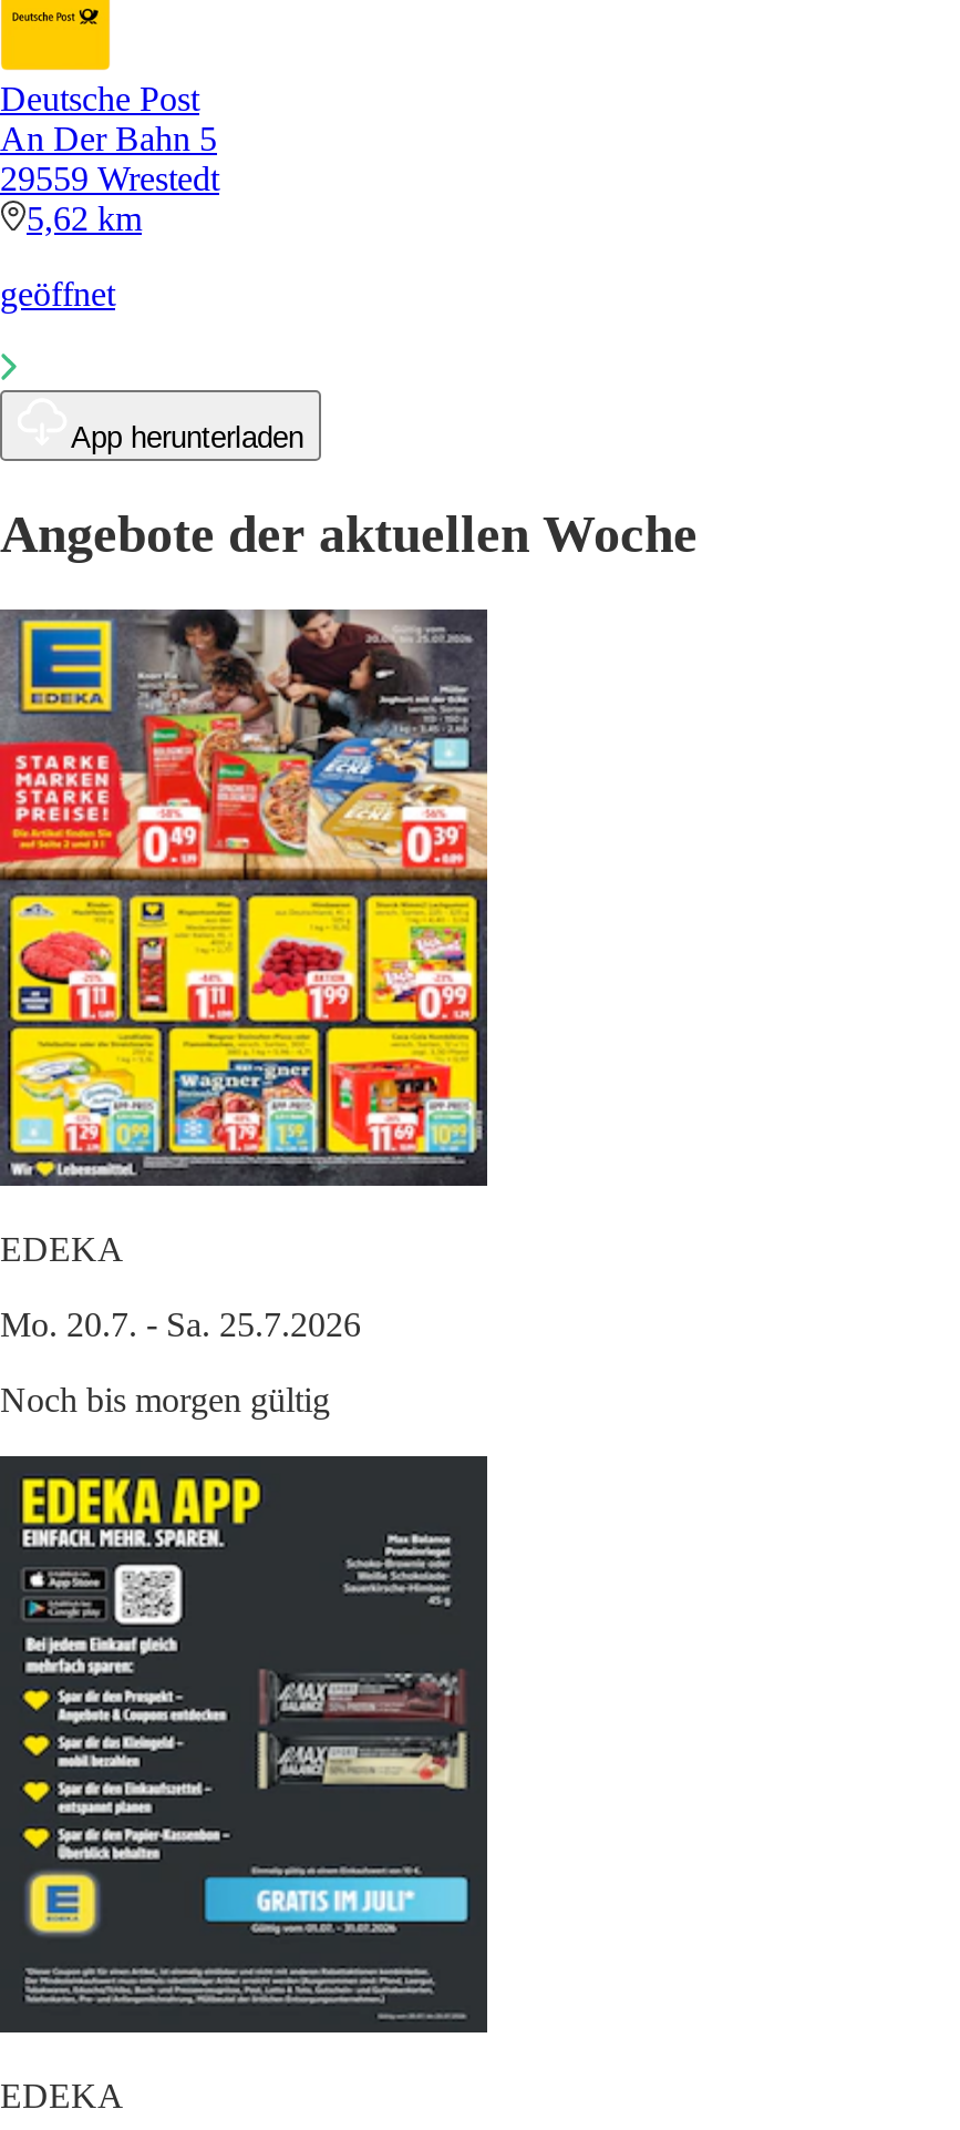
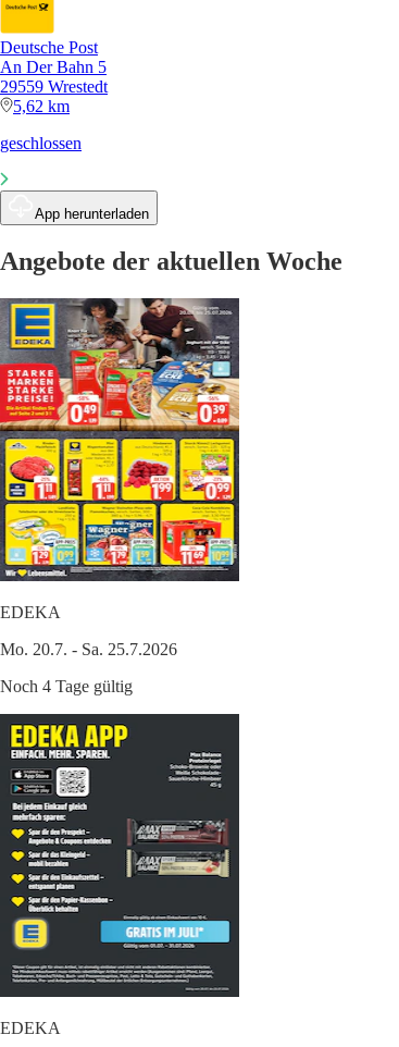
- geöffnet
+ geschlossen

- Noch bis morgen gültig
+ Noch 4 Tage gültig
